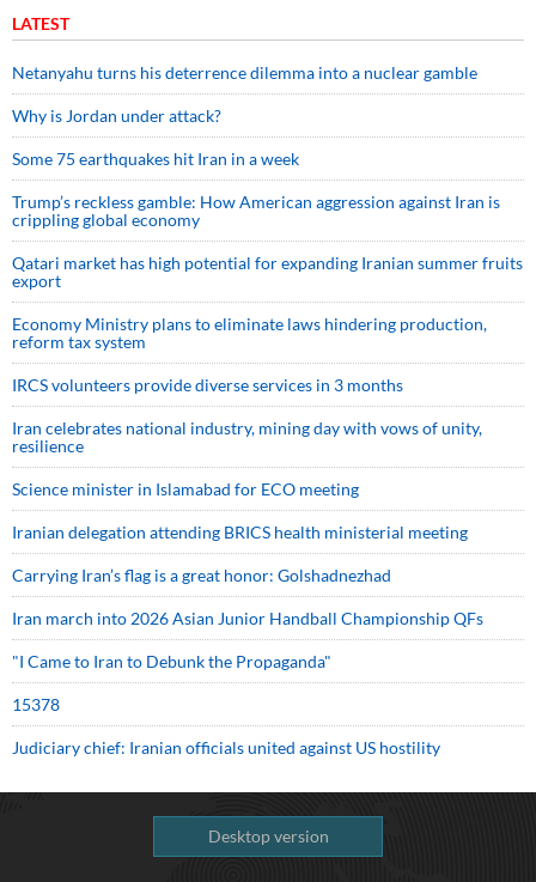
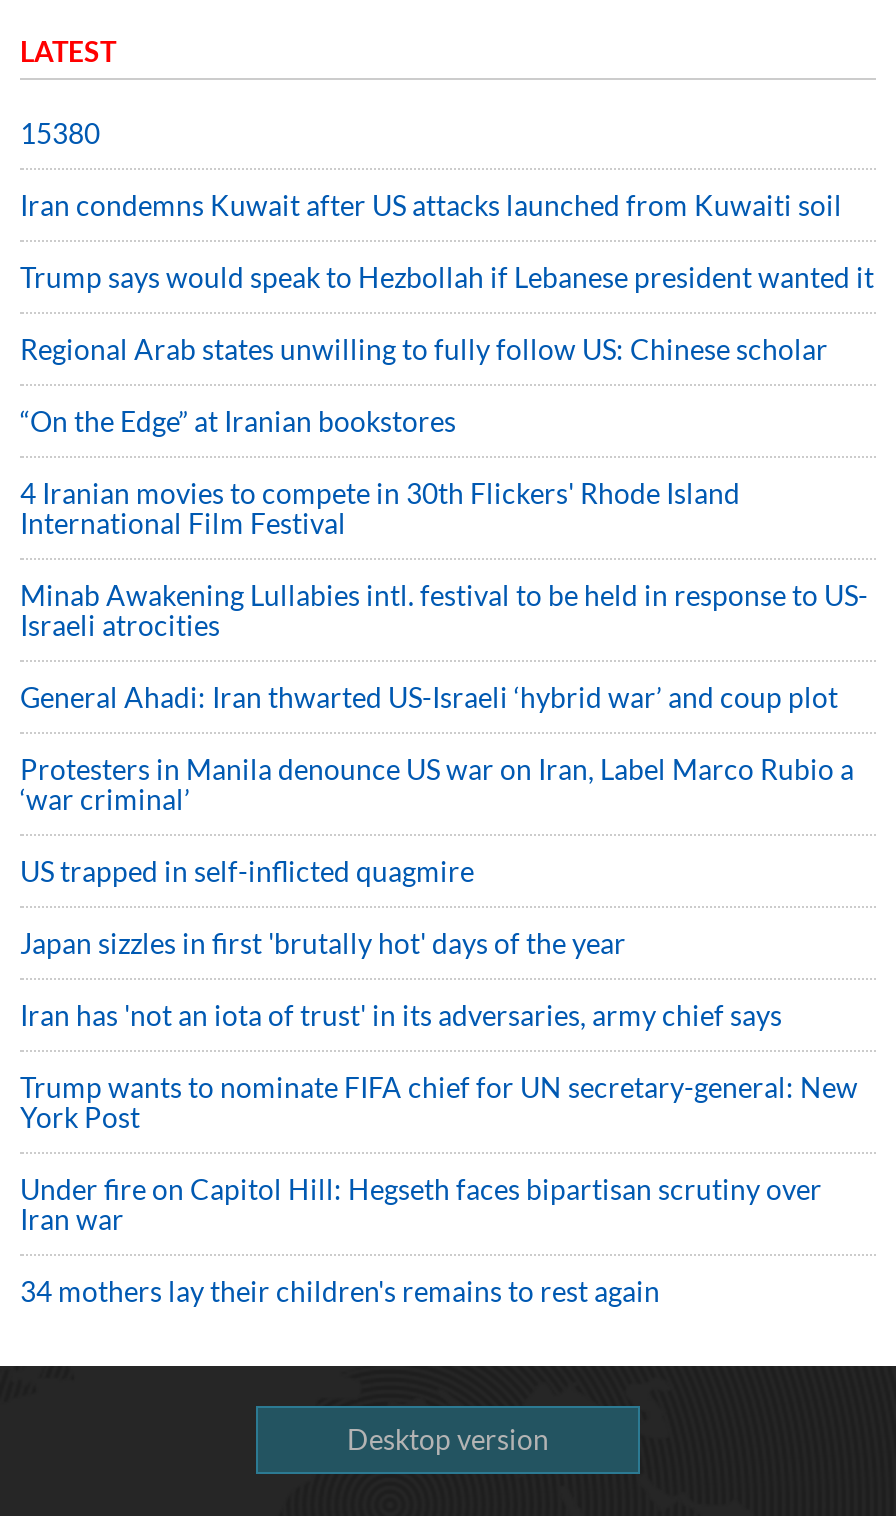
- Netanyahu turns his deterrence dilemma into a nuclear gamble
+ 15380

- Why is Jordan under attack?
+ Iran condemns Kuwait after US attacks launched from Kuwaiti soil

- Some 75 earthquakes hit Iran in a week
+ Trump says would speak to Hezbollah if Lebanese president wanted it

- Trump’s reckless gamble: How American aggression against Iran is
- crippling global economy
+ Regional Arab states unwilling to fully follow US: Chinese scholar

- Qatari market has high potential for expanding Iranian summer fruits
- export
+ “On the Edge” at Iranian bookstores

- Economy Ministry plans to eliminate laws hindering production,
- reform tax system
+ 4 Iranian movies to compete in 30th Flickers' Rhode Island
+ International Film Festival

- IRCS volunteers provide diverse services in 3 months
+ Minab Awakening Lullabies intl. festival to be held in response to US-
+ Israeli atrocities

- Iran celebrates national industry, mining day with vows of unity,
- resilience
+ General Ahadi: Iran thwarted US-Israeli ‘hybrid war’ and coup plot

- Science minister in Islamabad for ECO meeting
+ Protesters in Manila denounce US war on Iran, Label Marco Rubio a
+ ‘war criminal’

- Iranian delegation attending BRICS health ministerial meeting
+ US trapped in self-inflicted quagmire

- Carrying Iran’s flag is a great honor: Golshadnezhad
+ Japan sizzles in first 'brutally hot' days of the year

- Iran march into 2026 Asian Junior Handball Championship QFs
+ Iran has 'not an iota of trust' in its adversaries, army chief says

- "I Came to Iran to Debunk the Propaganda"
+ Trump wants to nominate FIFA chief for UN secretary-general: New
+ York Post

- 15378
+ Under fire on Capitol Hill: Hegseth faces bipartisan scrutiny over
+ Iran war

- Judiciary chief: Iranian officials united against US hostility
+ 34 mothers lay their children's remains to rest again
